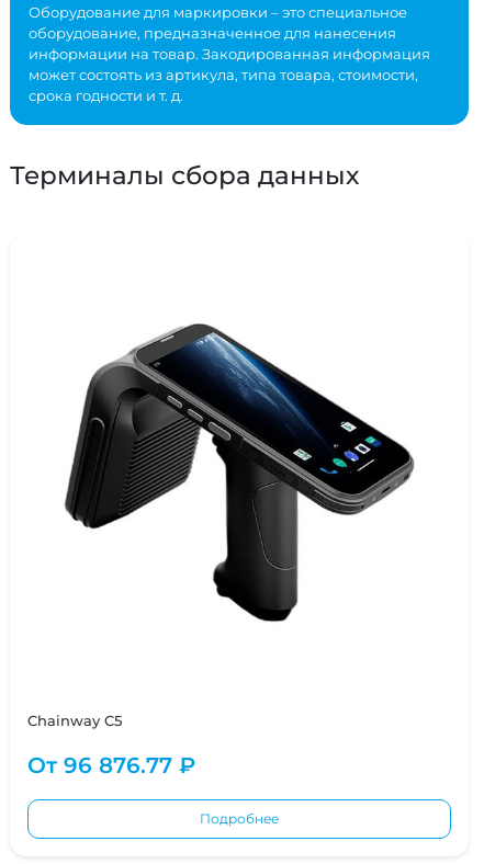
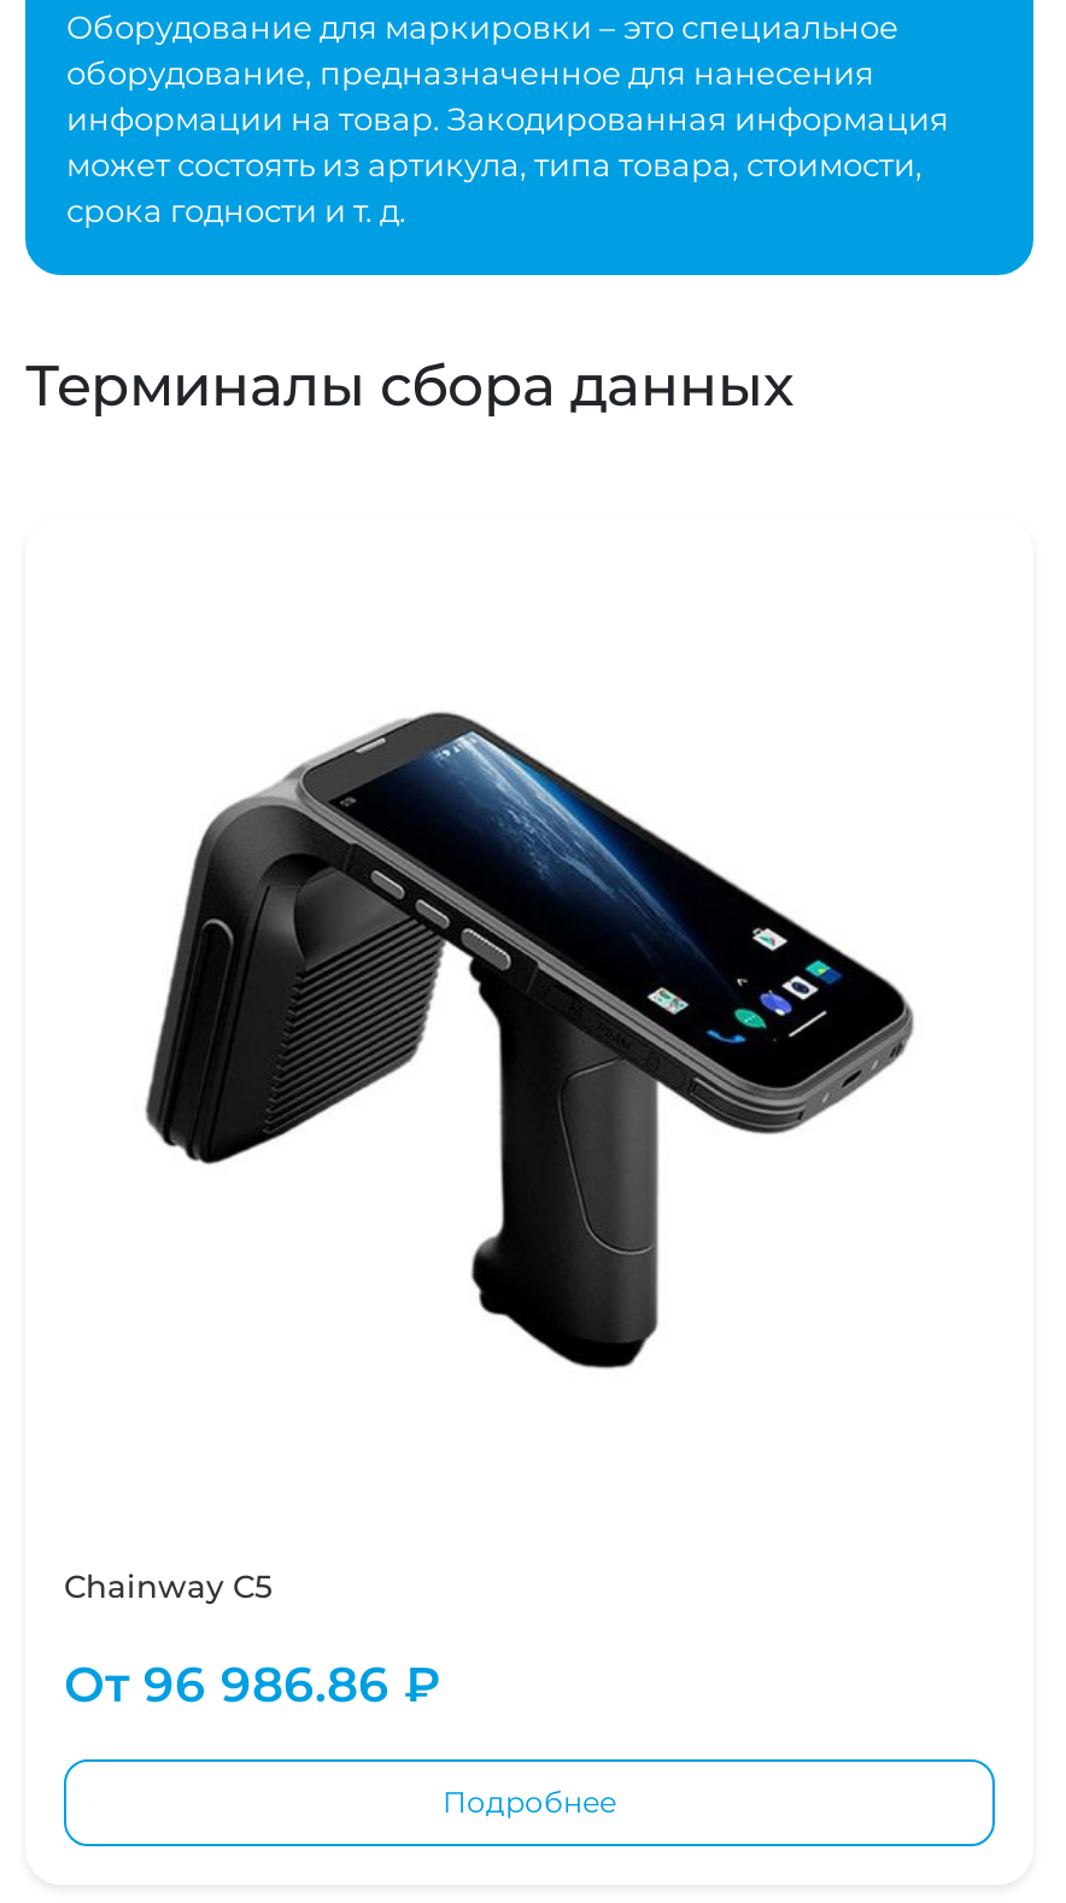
- От 96 876.77 ₽
+ От 96 986.86 ₽
